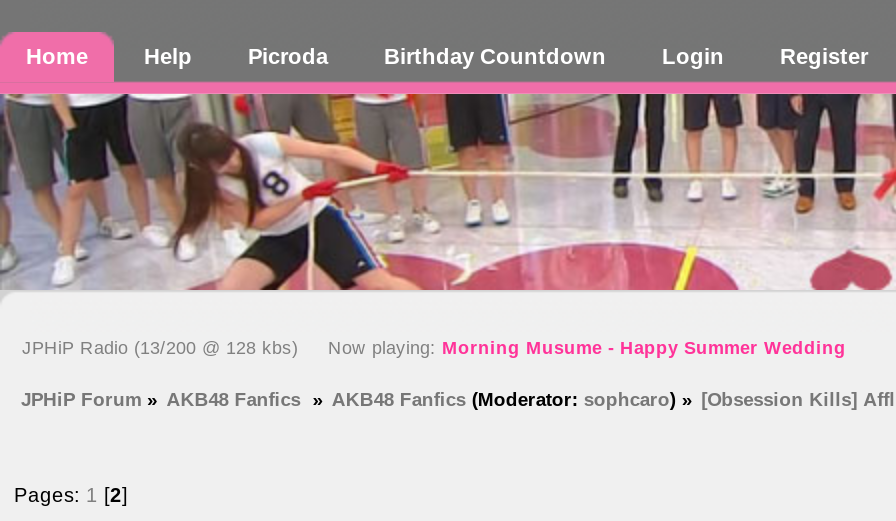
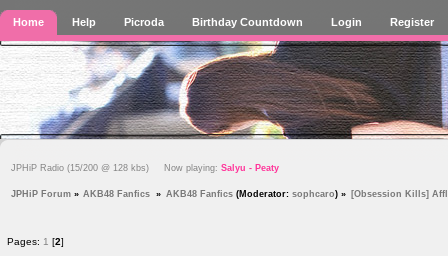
- [image]
- JPHiP Radio (13/200 @ 128 kbs) Now playing: Morning Musume - Happy Summer Wedding
+ [image]
+ JPHiP Radio (15/200 @ 128 kbs) Now playing: Salyu - Peaty
